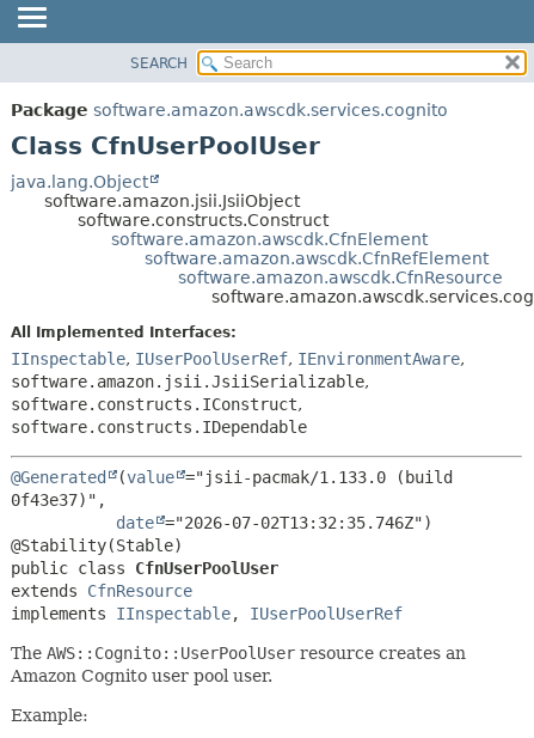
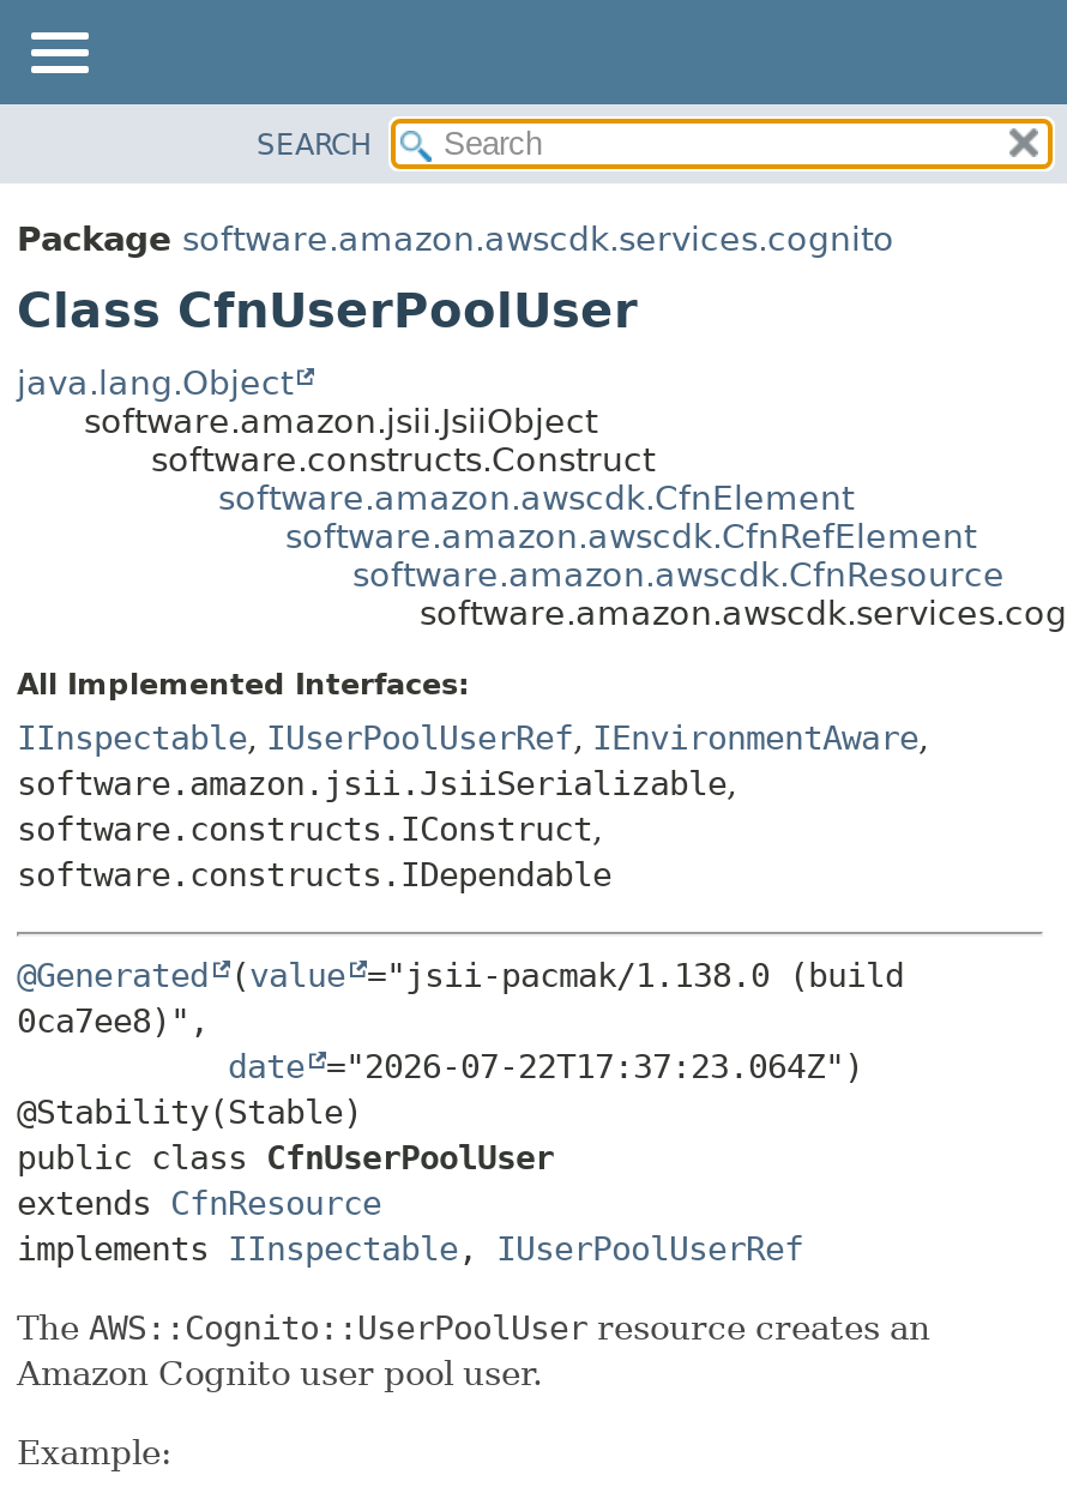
- @Generated (value ="jsii-pacmak/1.133.0 (build
- 0f43e37)",
- date ="2026-07-02T13:32:35.746Z")
+ @Generated (value ="jsii-pacmak/1.138.0 (build
+ 0ca7ee8)",
+ date ="2026-07-22T17:37:23.064Z")
